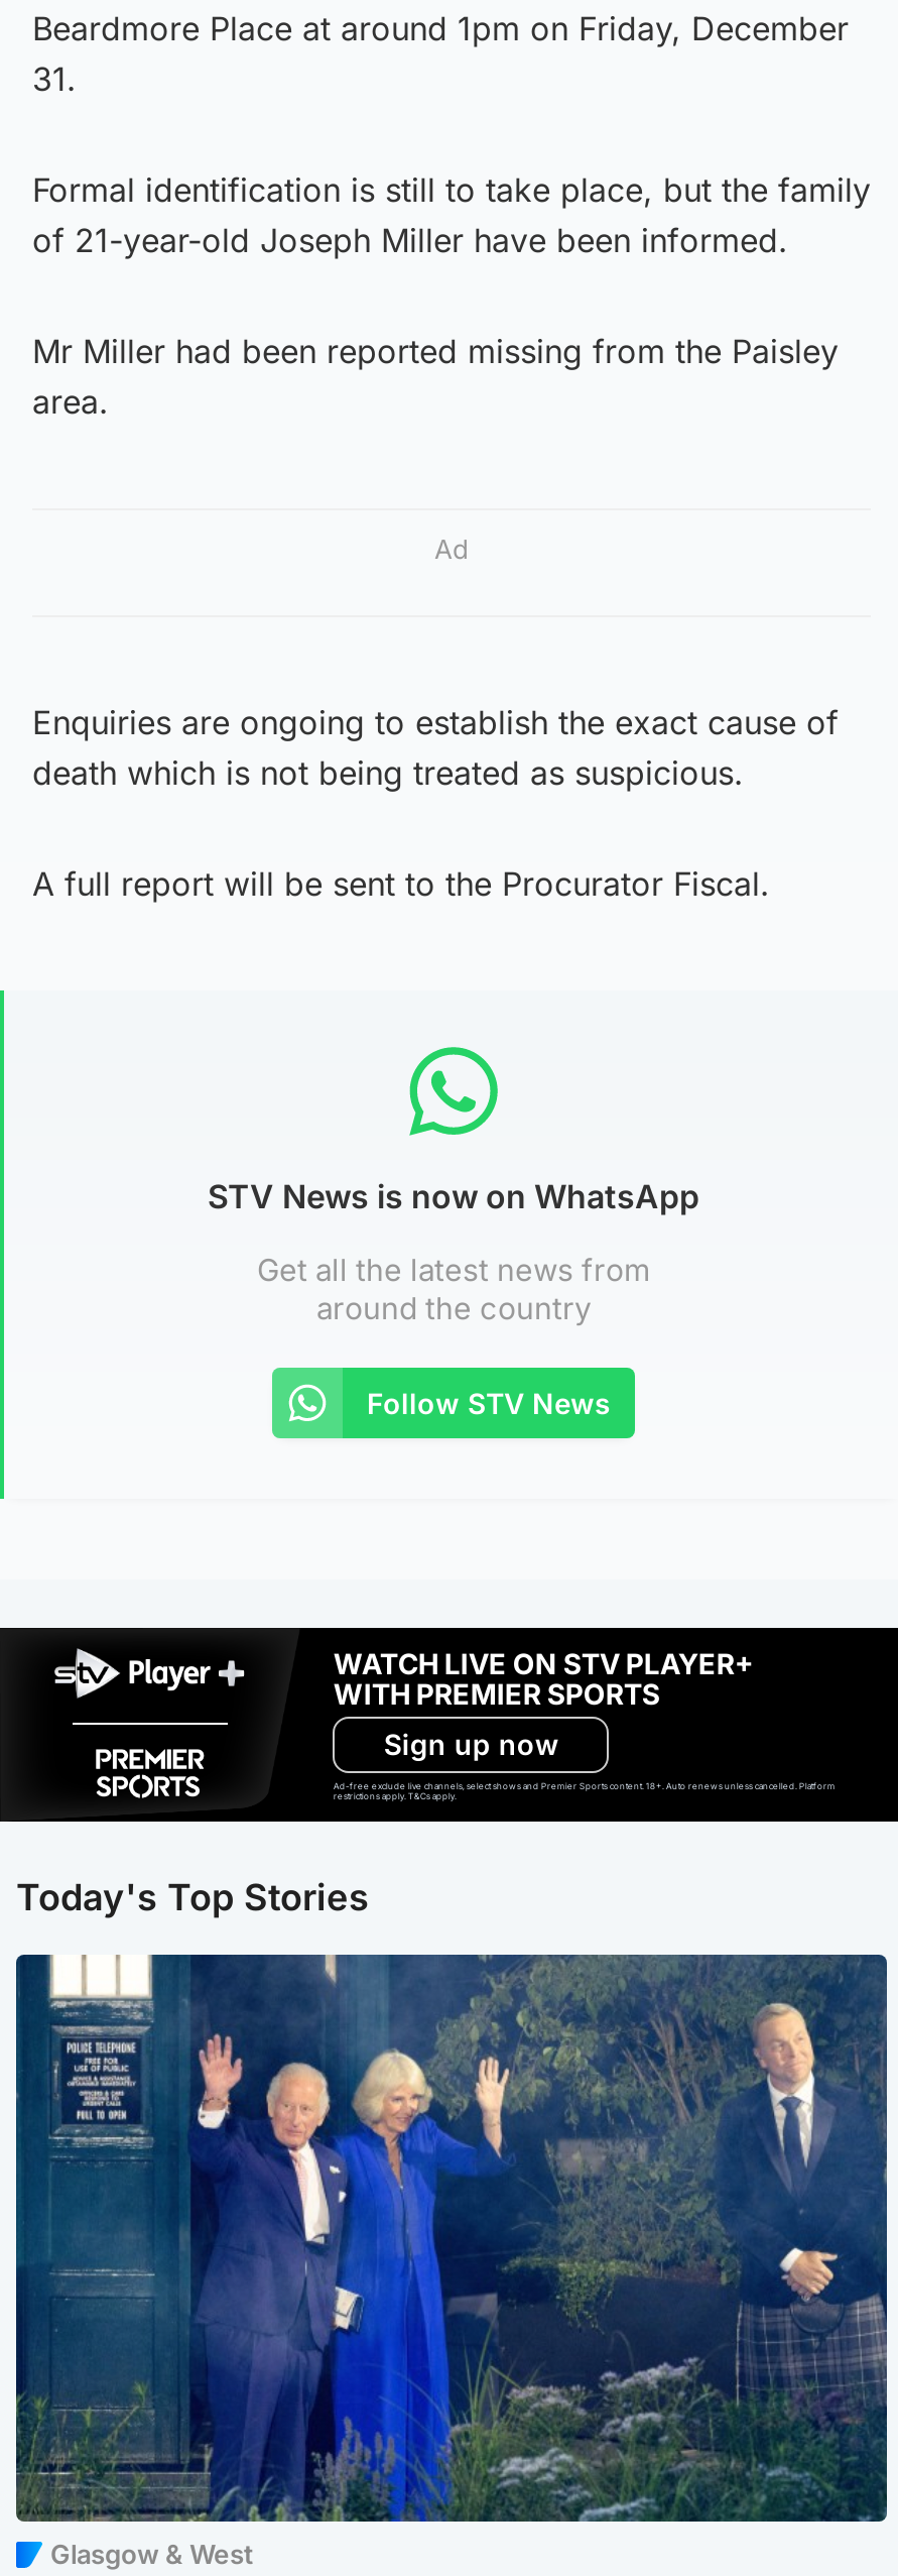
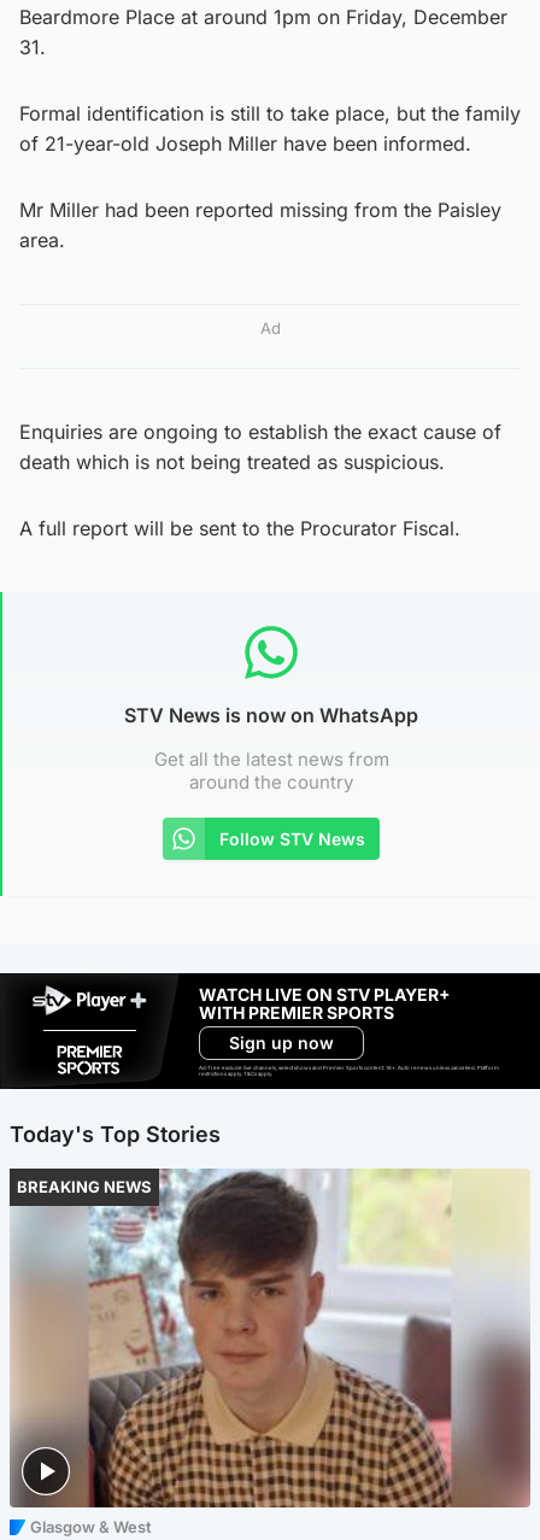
+ BREAKING NEWS

- [image]
+ [image]
